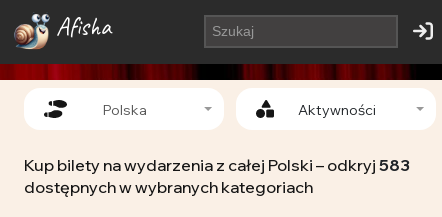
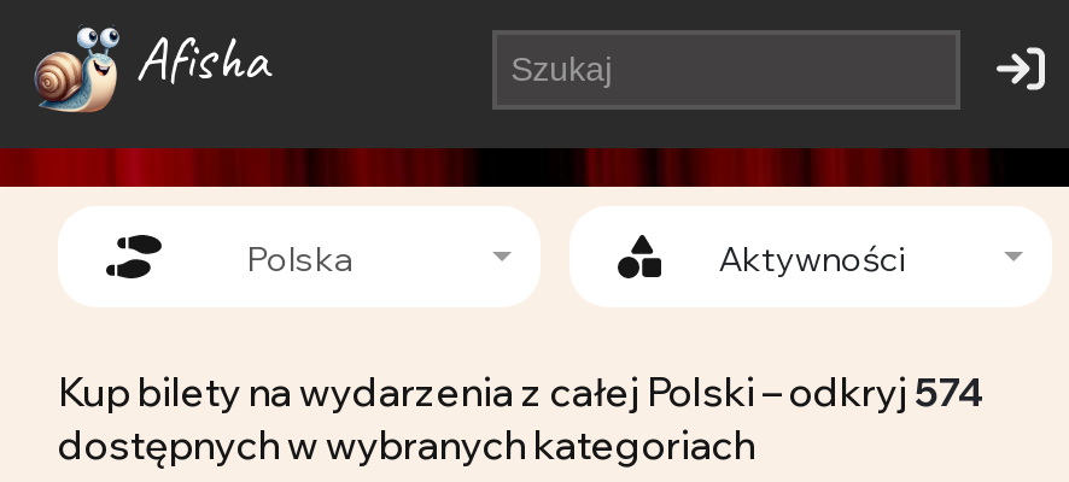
- Kup bilety na wydarzenia z całej Polski – odkryj 583
+ Kup bilety na wydarzenia z całej Polski – odkryj 574
